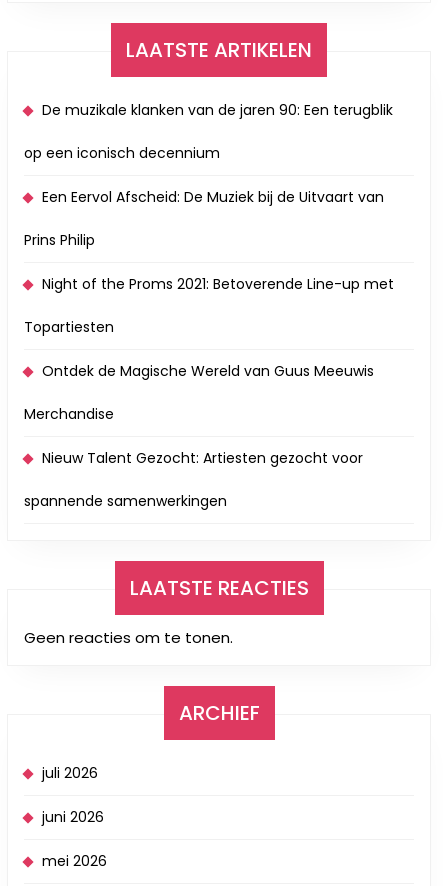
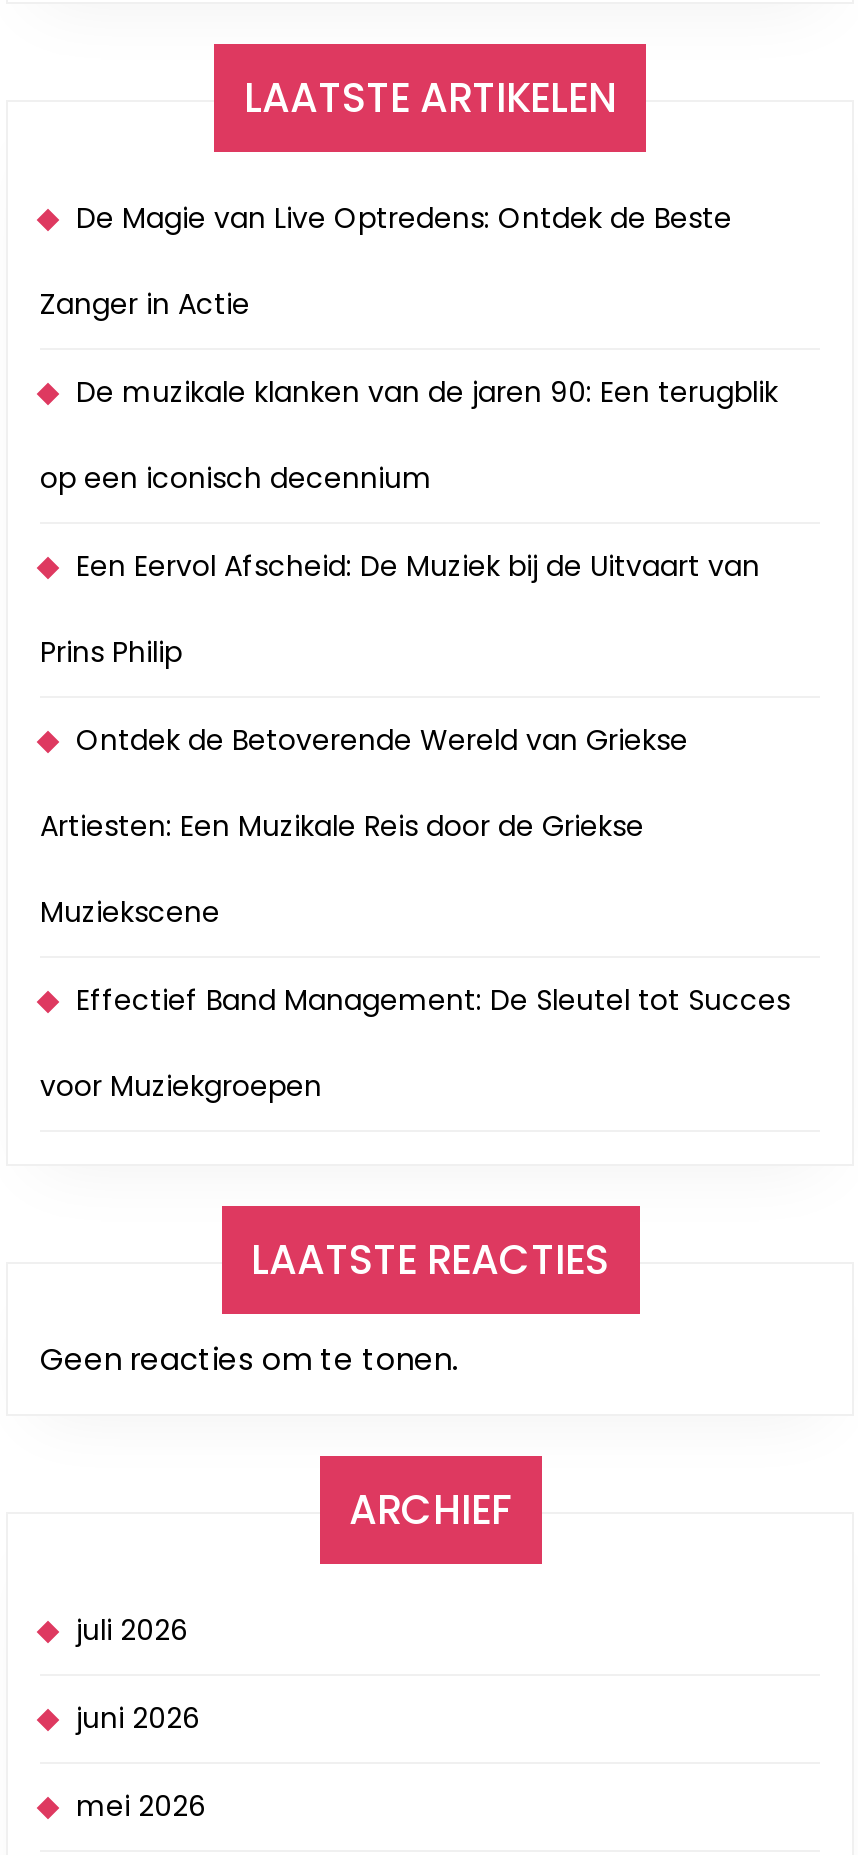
+ De Magie van Live Optredens: Ontdek de Beste
+ Zanger in Actie

moved down: De muzikale klanken van de jaren 90: Een terugblik | op een iconisch decennium | Een Eervol Afscheid: De Muziek bij de Uitvaart van | Prins Philip

- Night of the Proms 2021: Betoverende Line-up met
- Topartiesten
- Ontdek de Magische Wereld van Guus Meeuwis
- Merchandise
- Nieuw Talent Gezocht: Artiesten gezocht voor
- spannende samenwerkingen
+ Ontdek de Betoverende Wereld van Griekse
+ Artiesten: Een Muzikale Reis door de Griekse
+ Muziekscene
+ Effectief Band Management: De Sleutel tot Succes
+ voor Muziekgroepen
